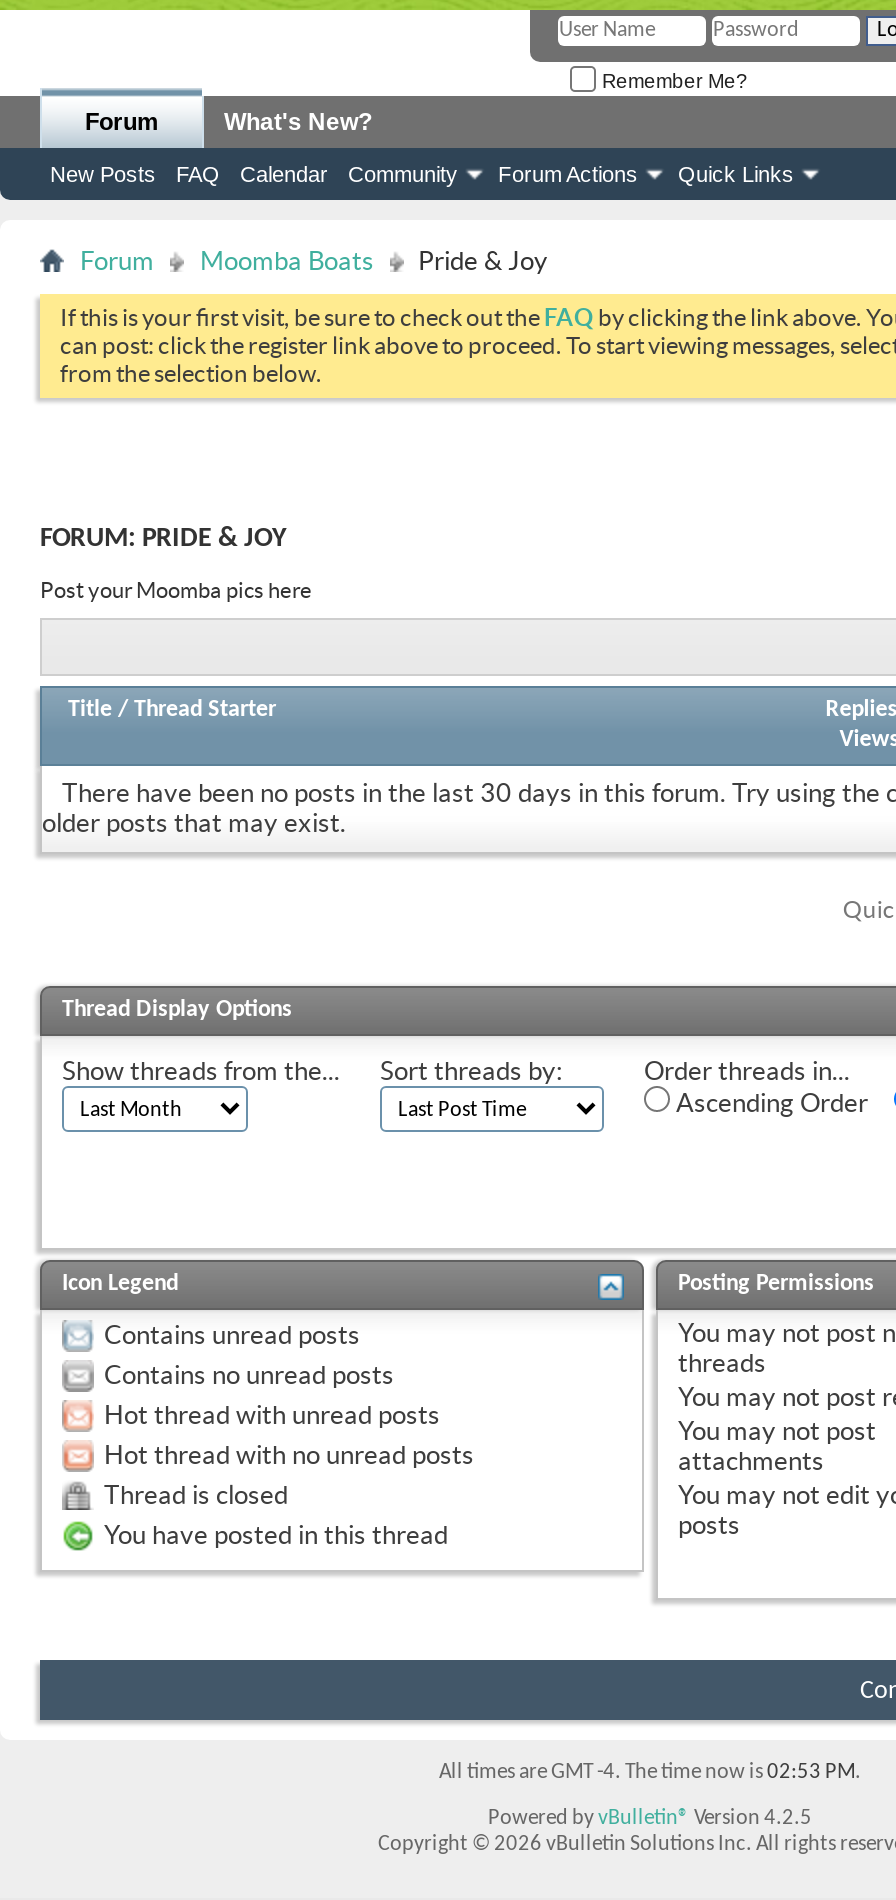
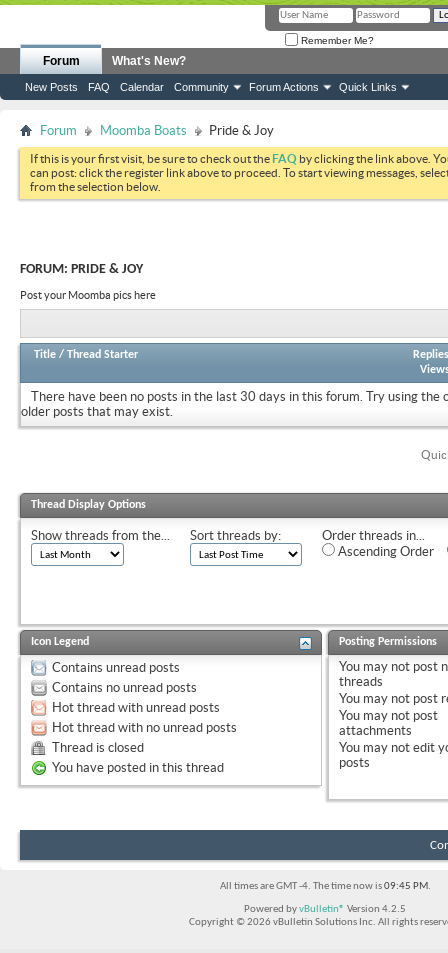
- All times are GMT -4. The time now is 02:53 PM.
+ All times are GMT -4. The time now is 09:45 PM.
